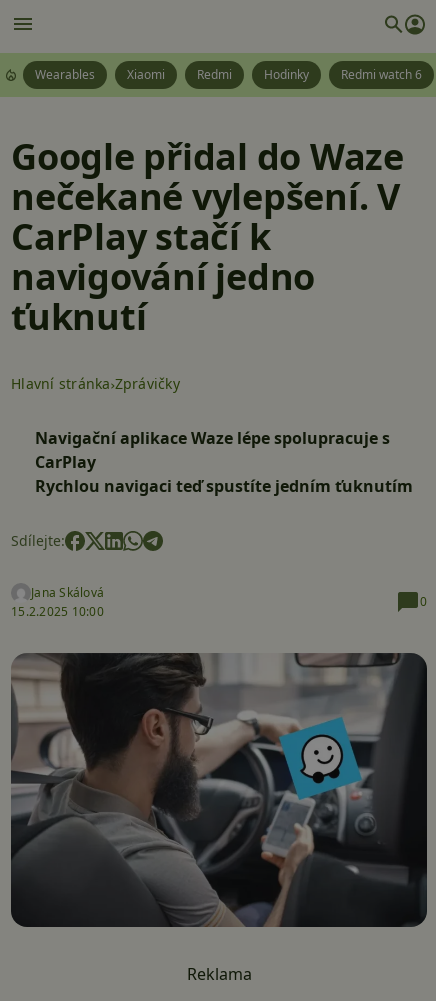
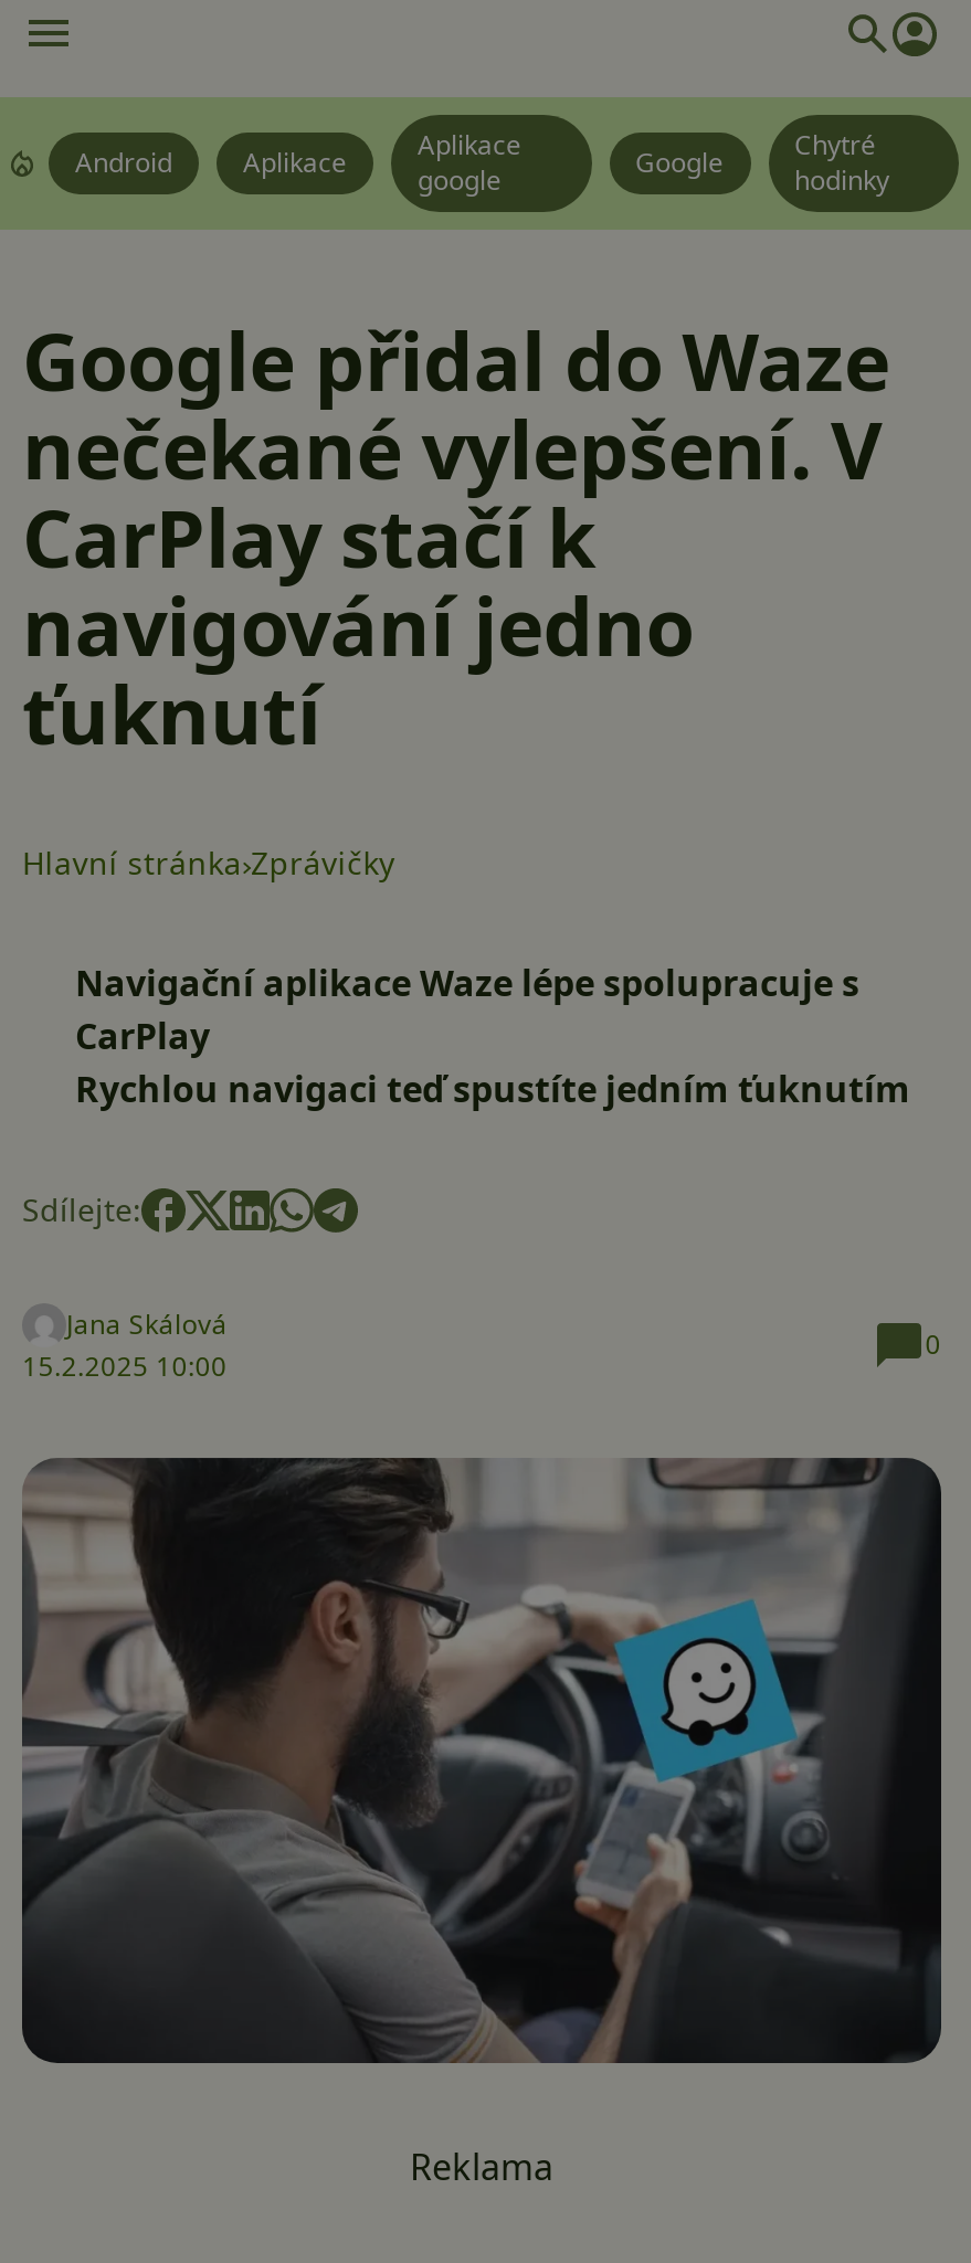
- Wearables
- Xiaomi
- Redmi
- Hodinky
- Redmi watch 6
+ Android
+ Aplikace
+ Aplikace
+ google
+ Google
+ Chytré
+ hodinky
